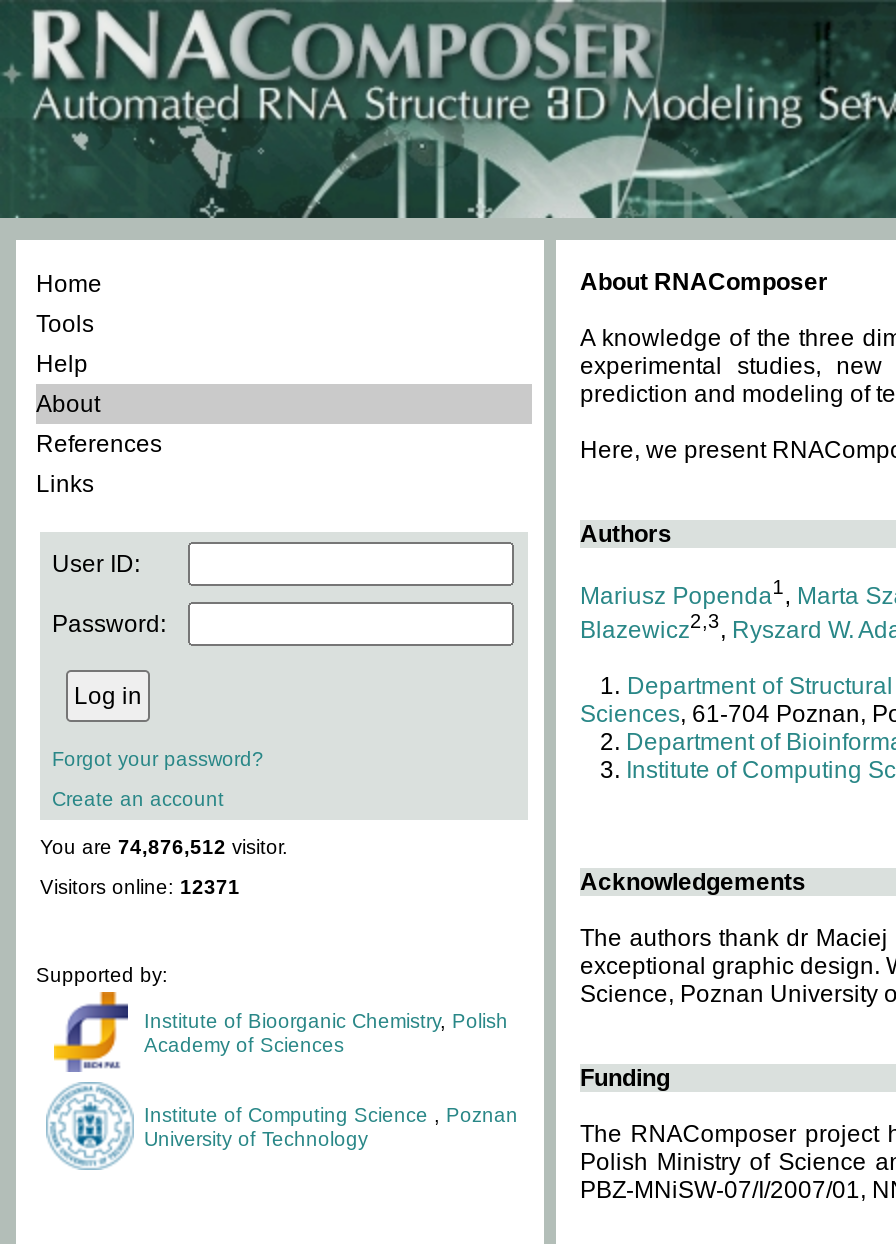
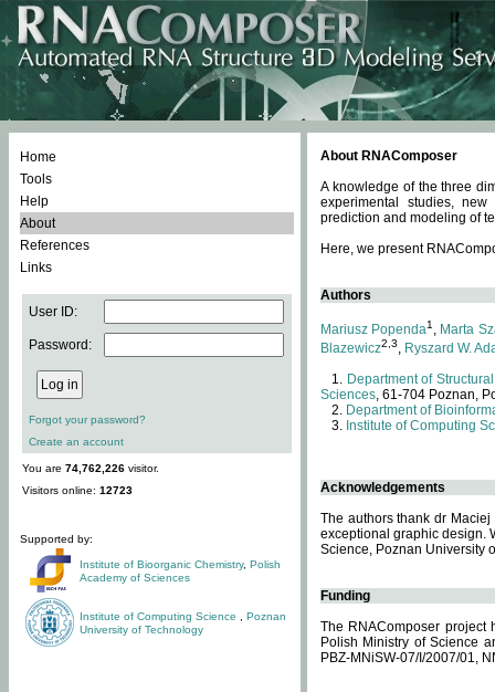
- You are 74,876,512 visitor.
+ You are 74,762,226 visitor.

- Visitors online: 12371
+ Visitors online: 12723
